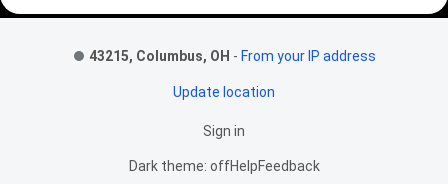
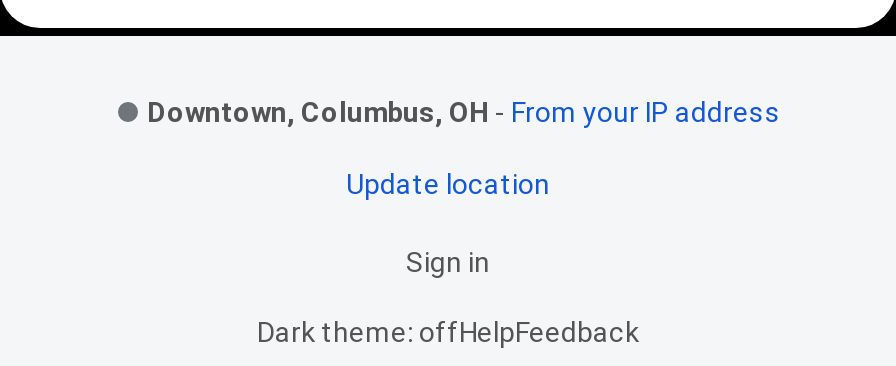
- 43215, Columbus, OH - From your IP address
+ Downtown, Columbus, OH - From your IP address
